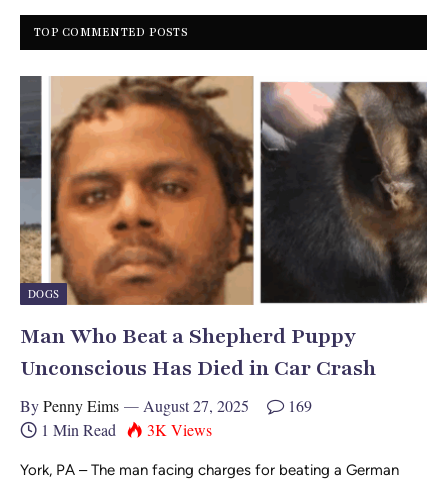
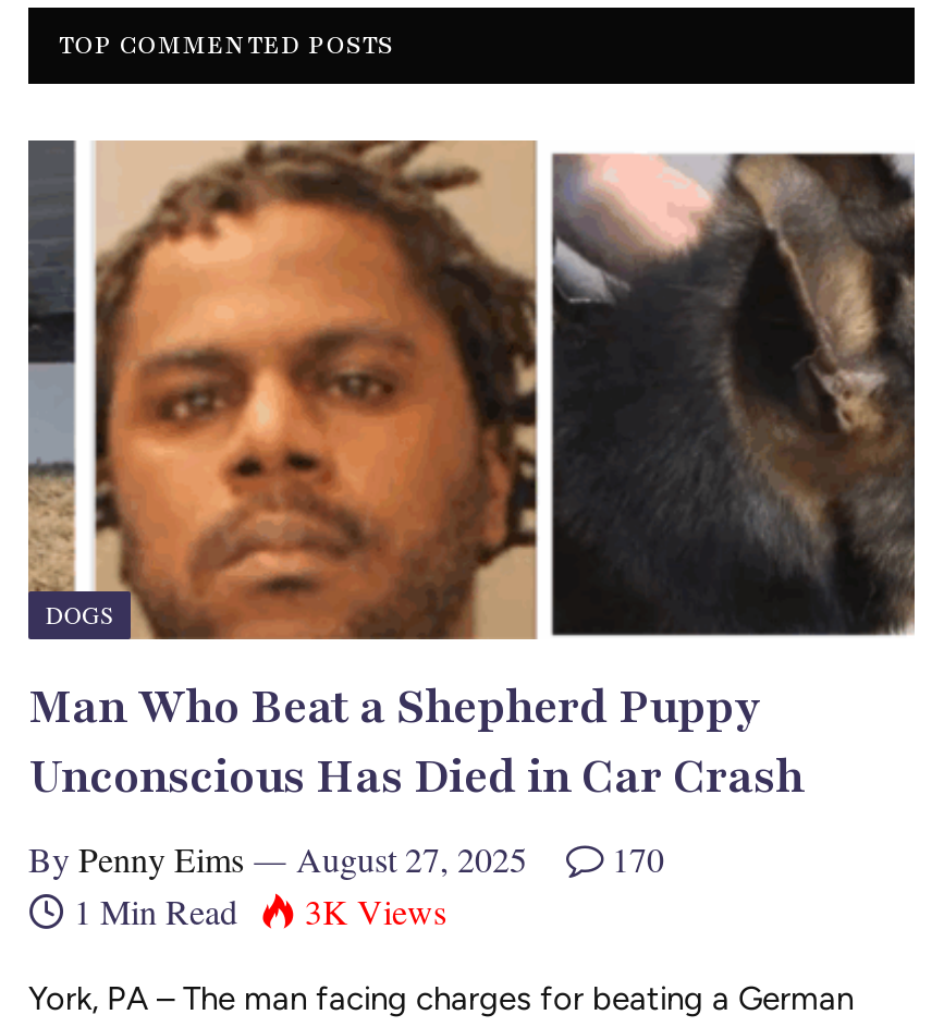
- By Penny Eims August 27, 2025 169
+ By Penny Eims August 27, 2025 170
